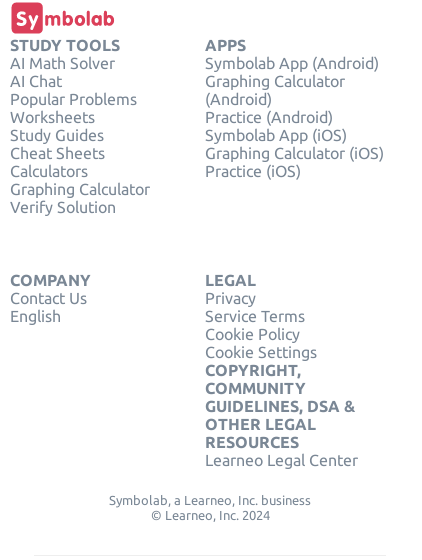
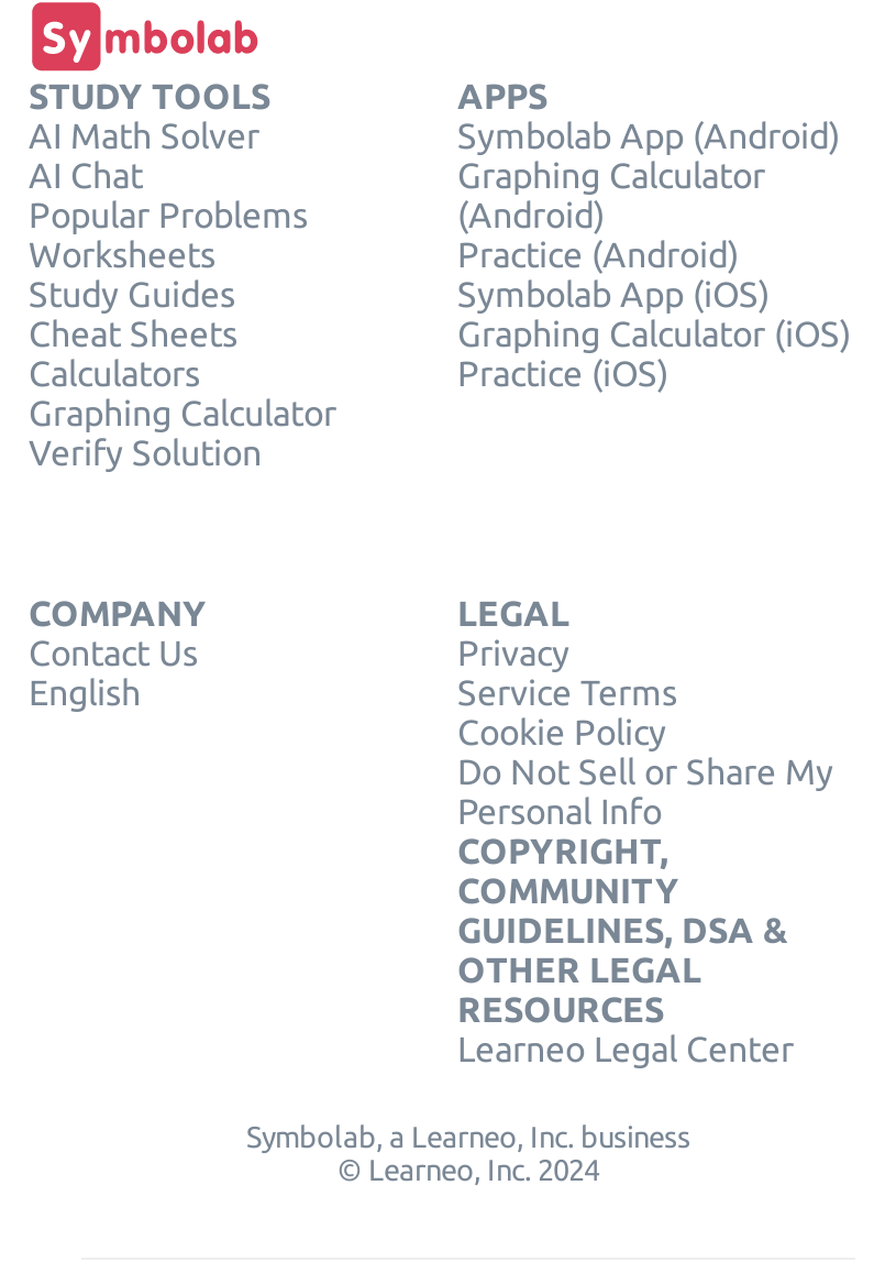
- Cookie Settings
+ Do Not Sell or Share My
+ Personal Info
